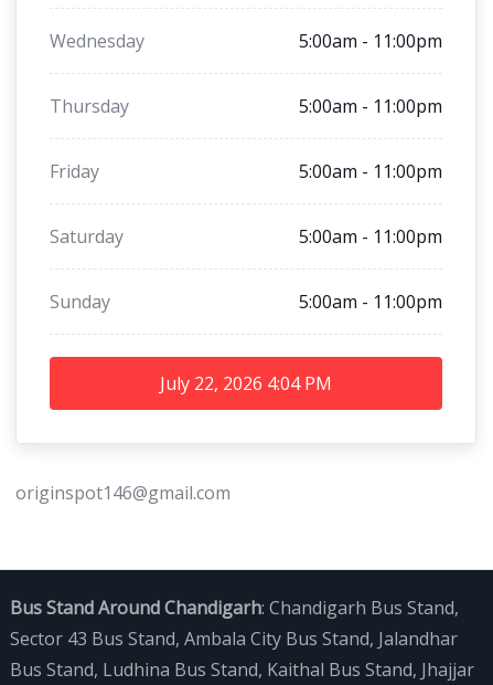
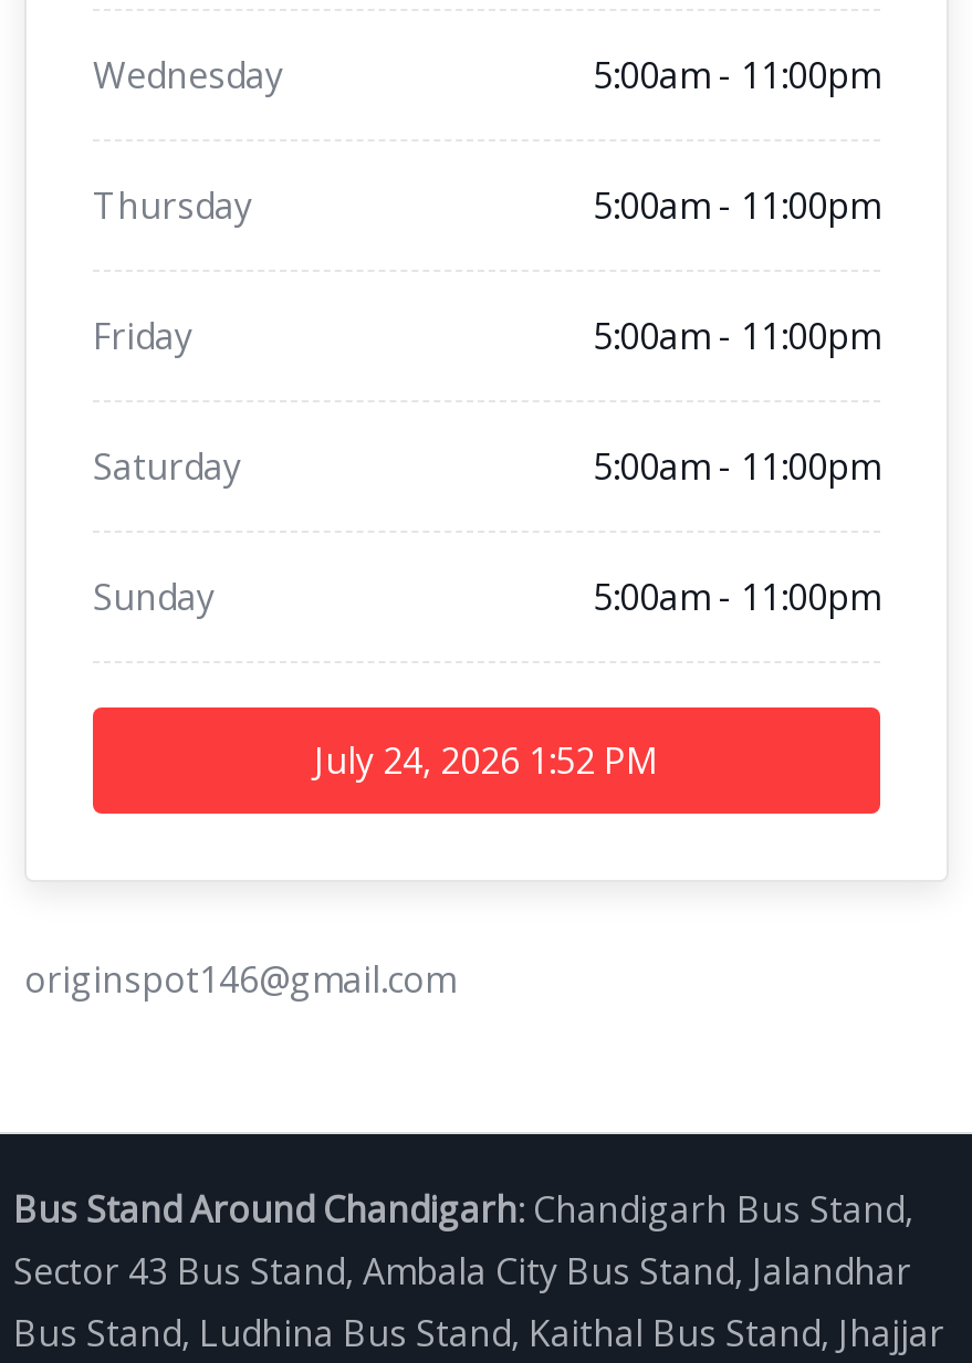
- July 22, 2026 4:04 PM
+ July 24, 2026 1:52 PM
